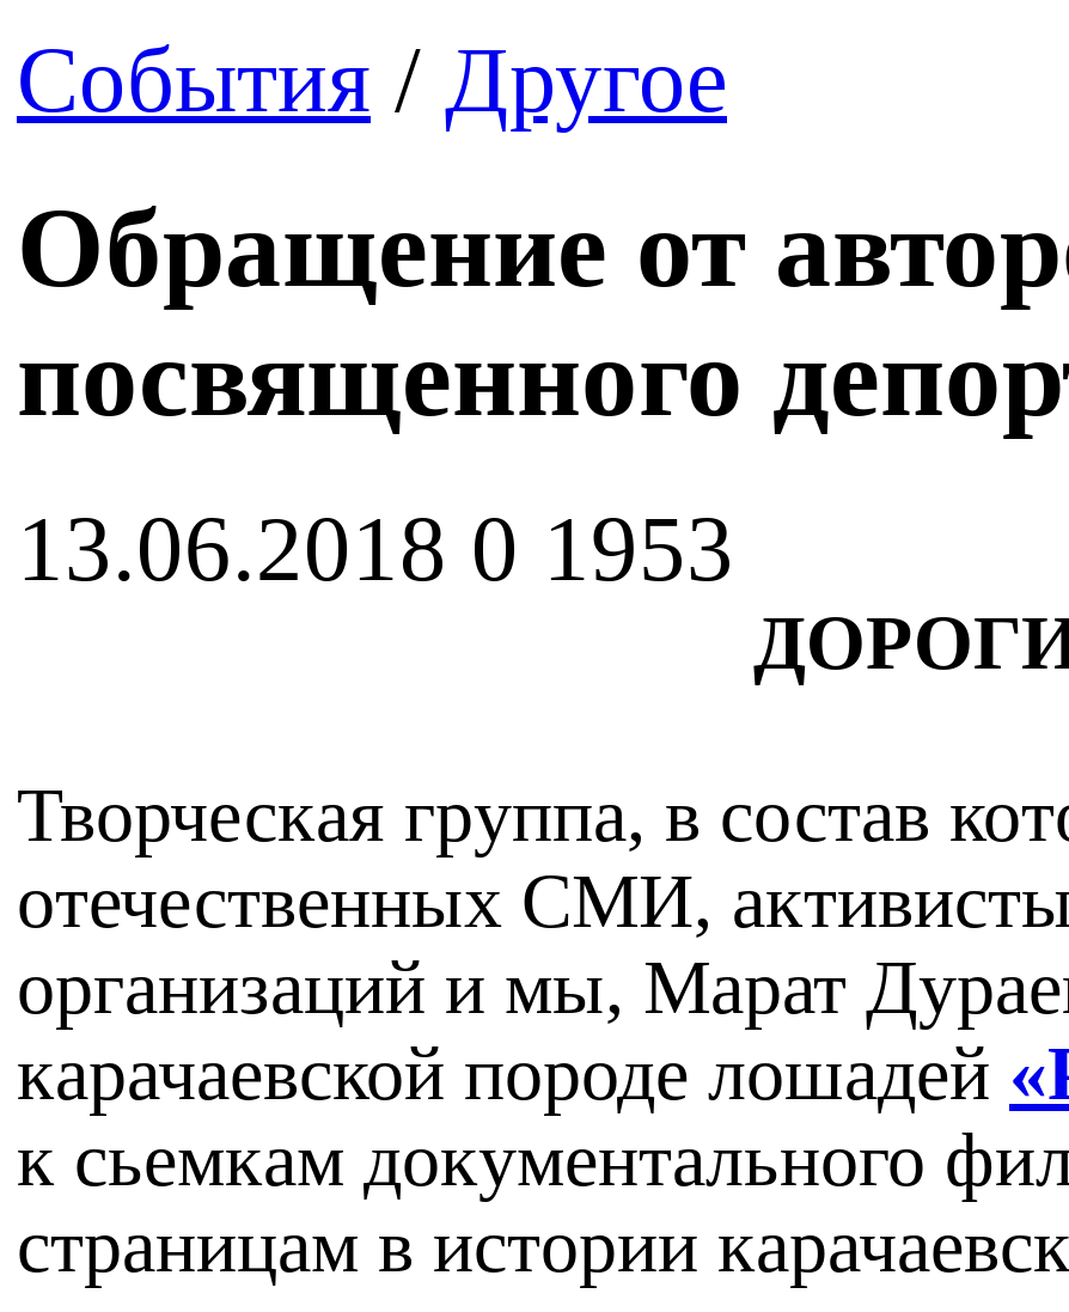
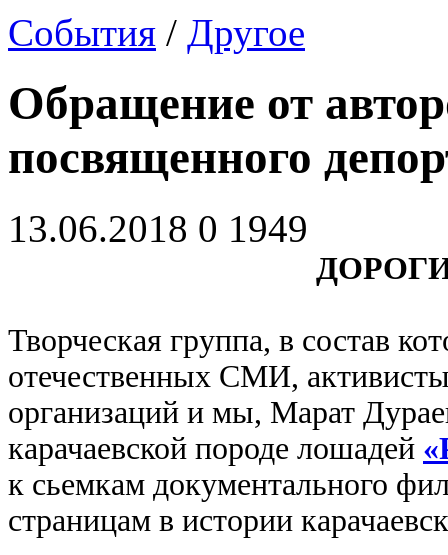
- 13.06.2018 0 1953
+ 13.06.2018 0 1949
